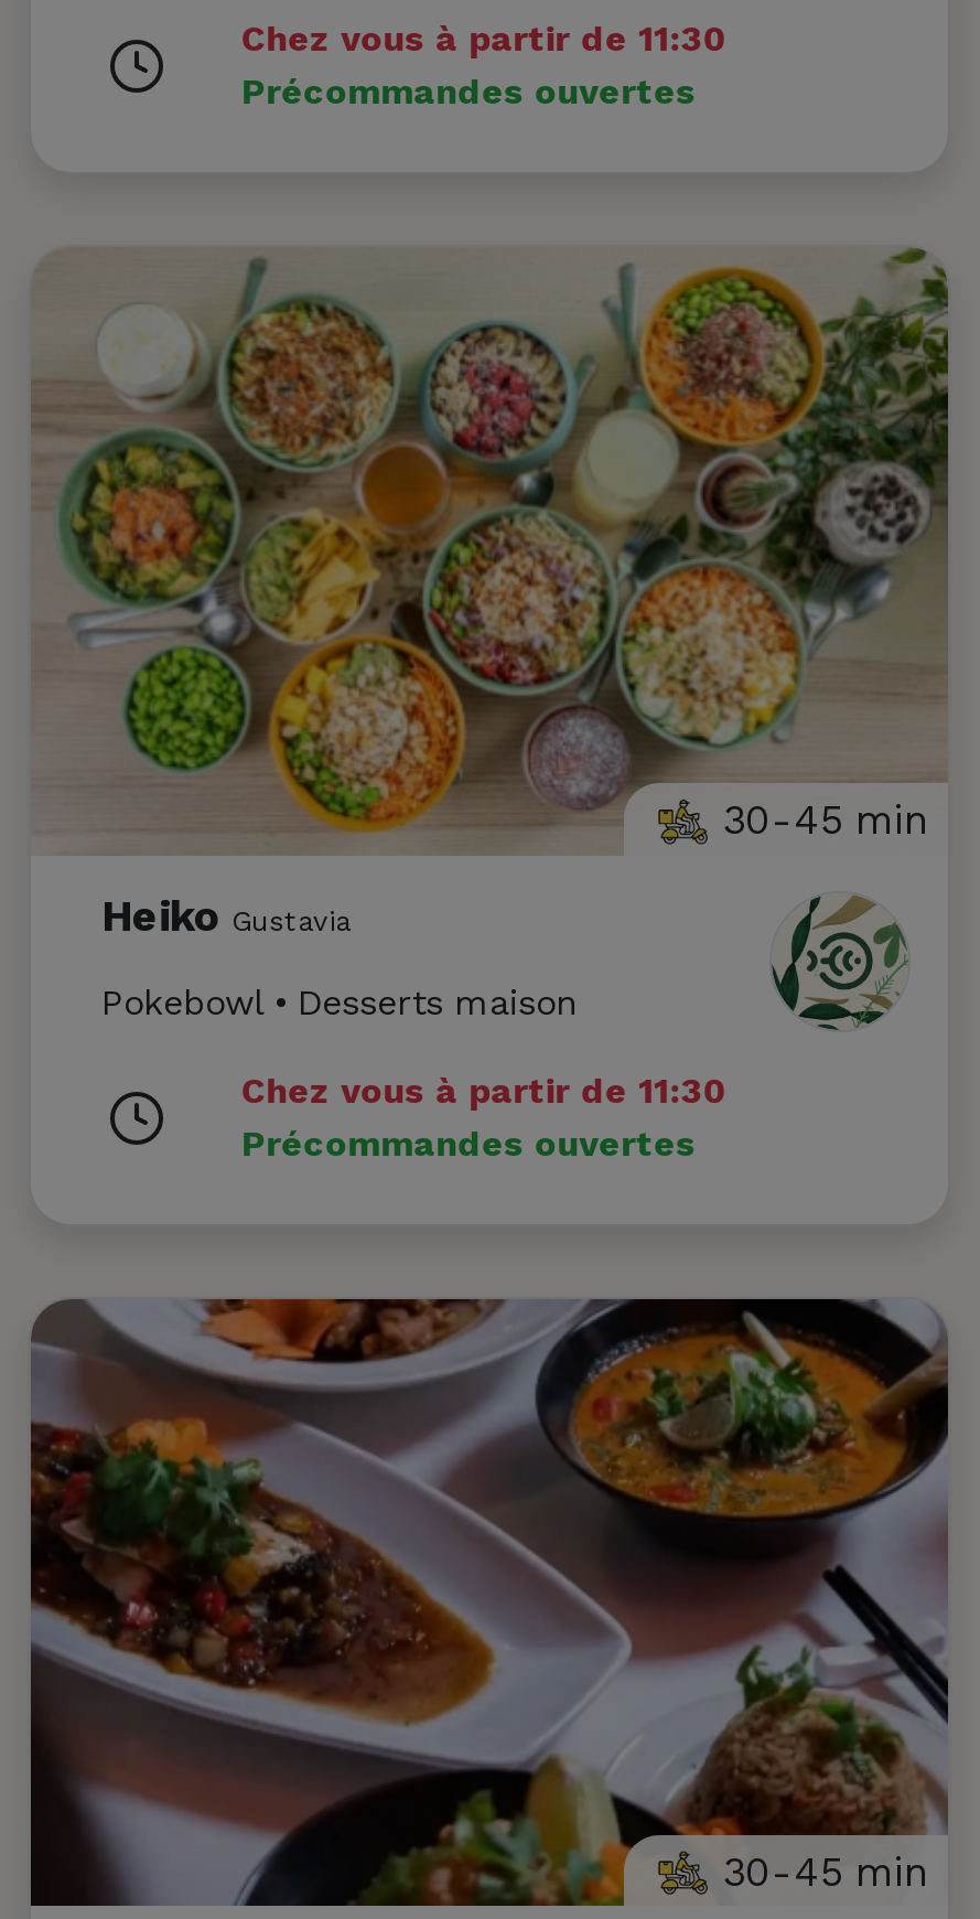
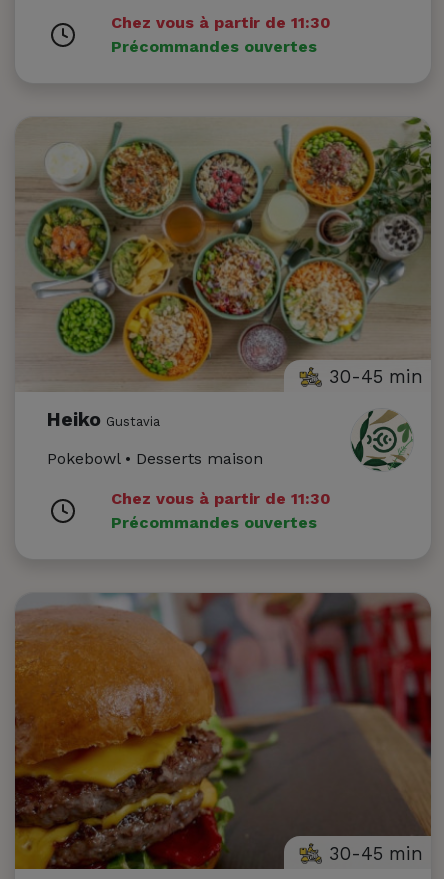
- [image]
+ [image]
